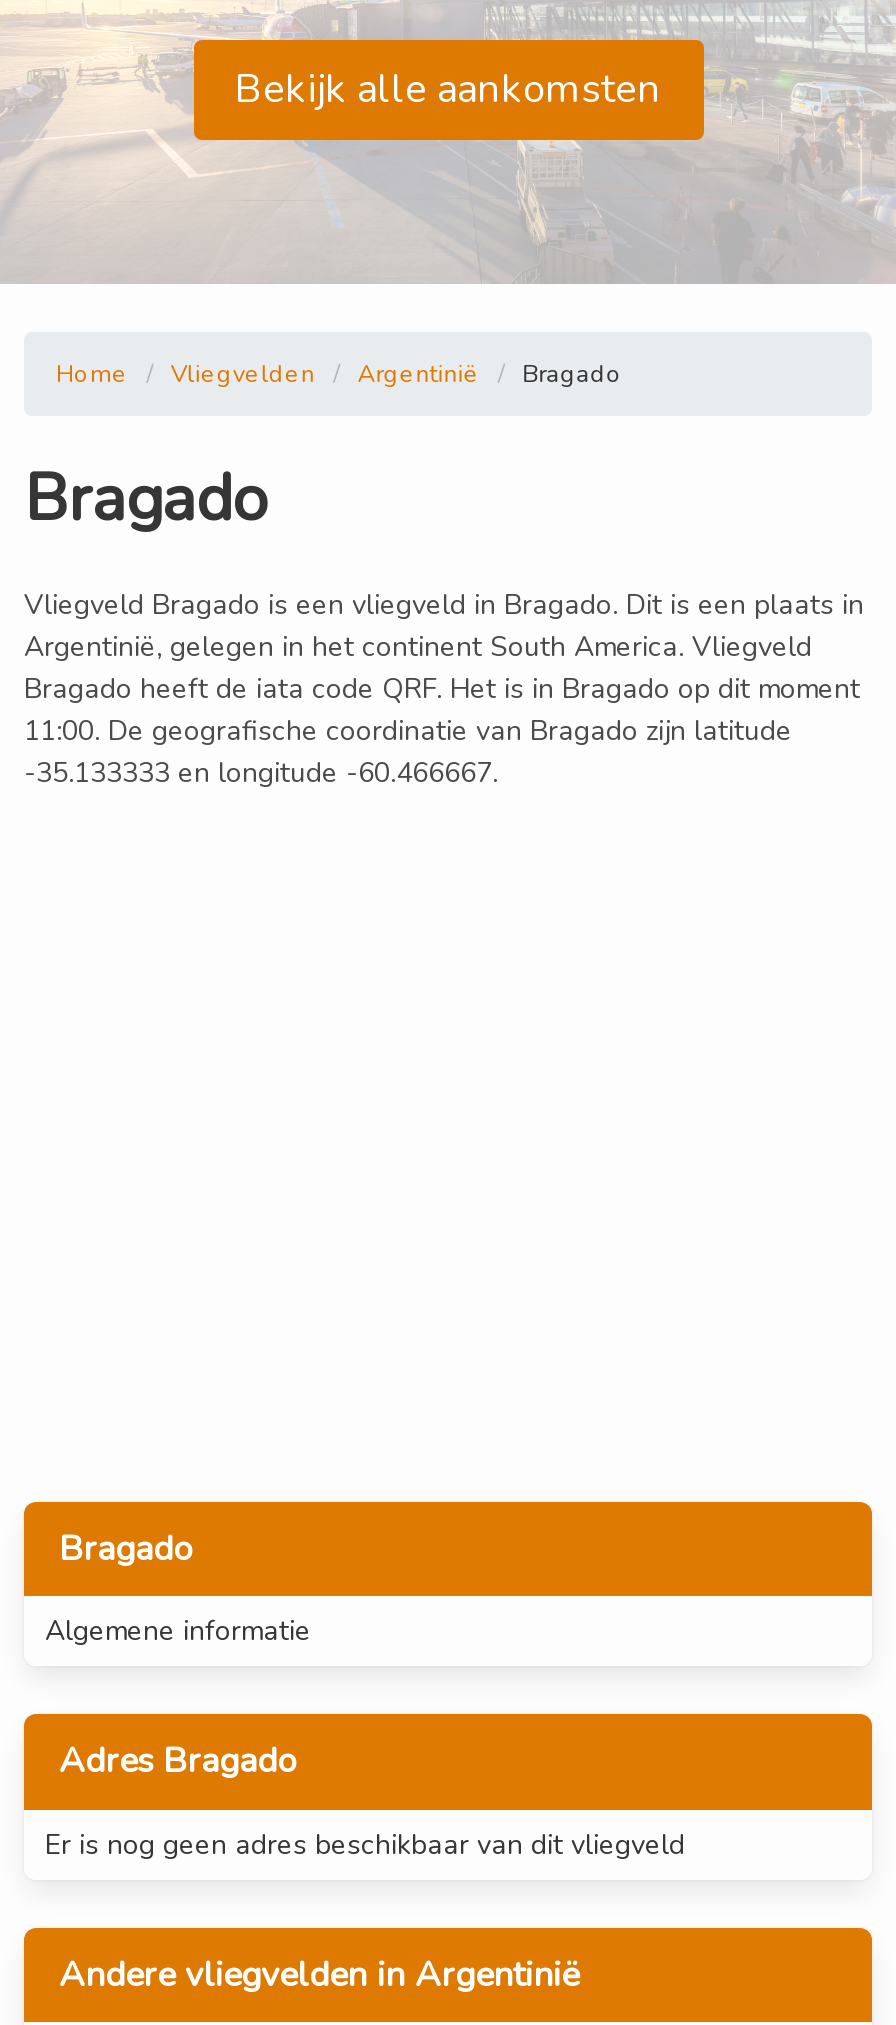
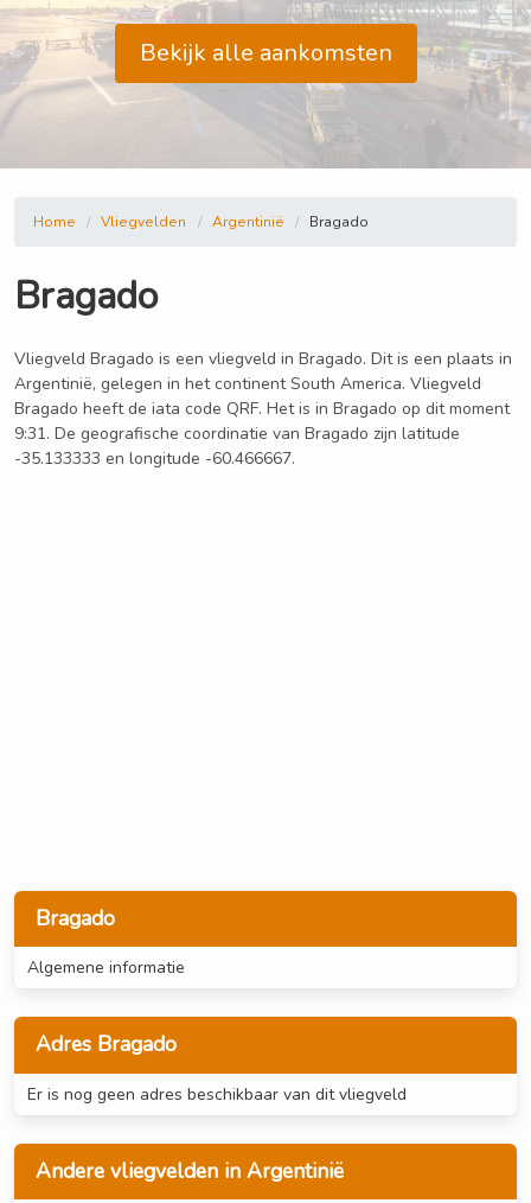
- 11:00. De geografische coordinatie van Bragado zijn latitude
+ 9:31. De geografische coordinatie van Bragado zijn latitude
